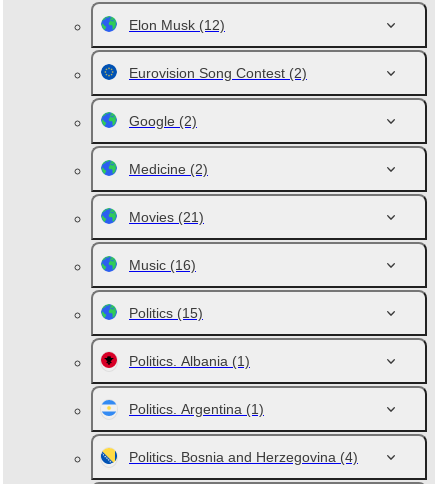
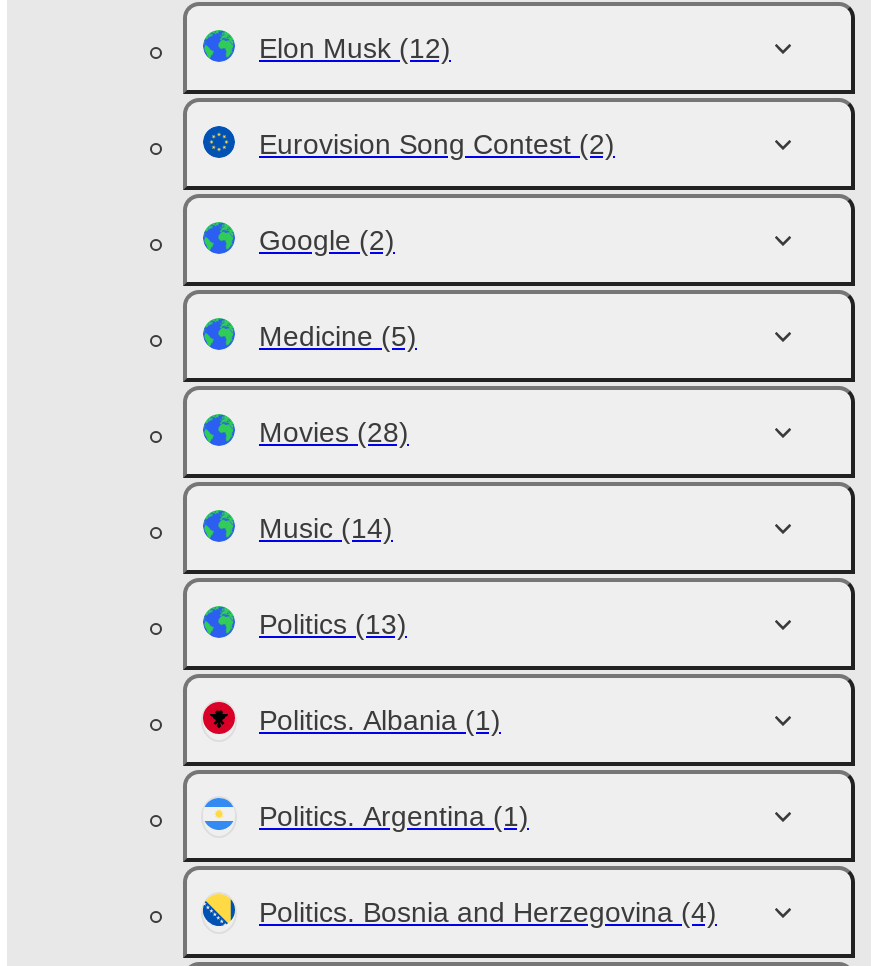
- Medicine (2)
+ Medicine (5)

- Movies (21)
+ Movies (28)

- Music (16)
+ Music (14)

- Politics (15)
+ Politics (13)
